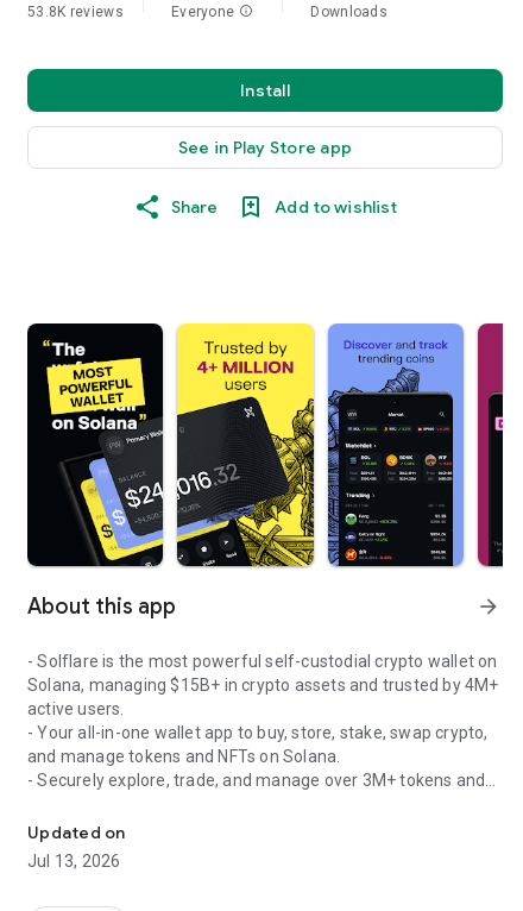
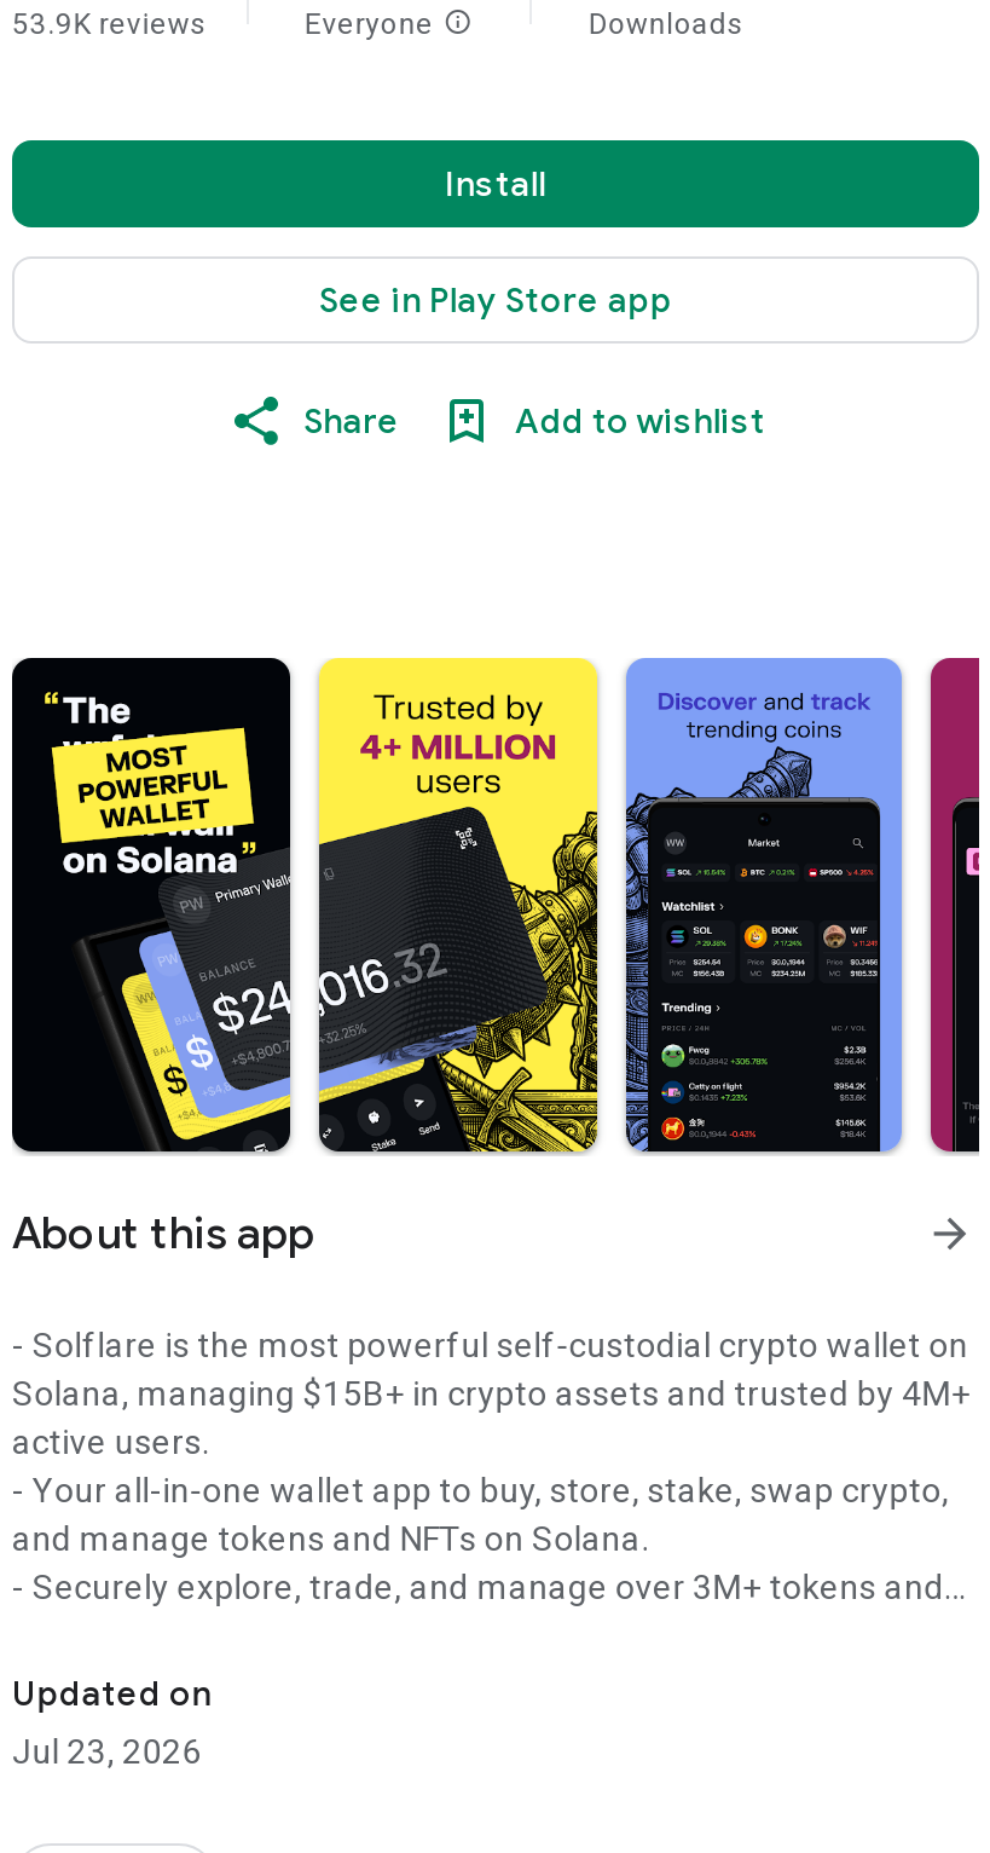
- 53.8K reviews
+ 53.9K reviews

- Jul 13, 2026
+ Jul 23, 2026
